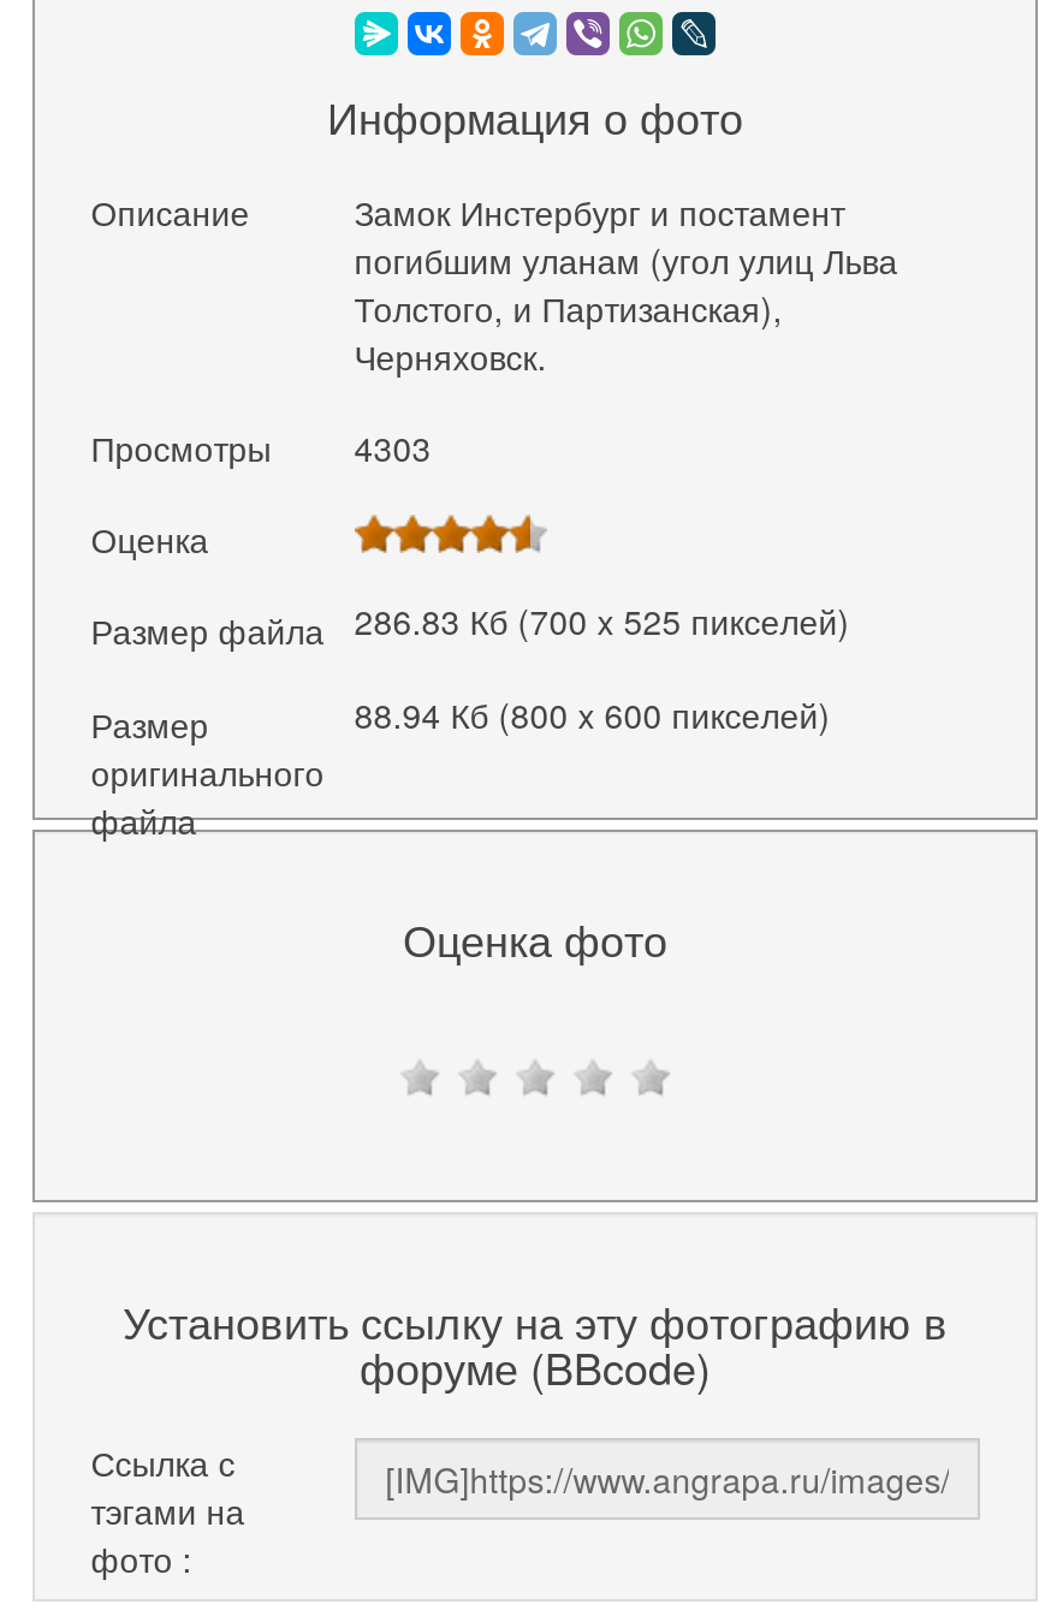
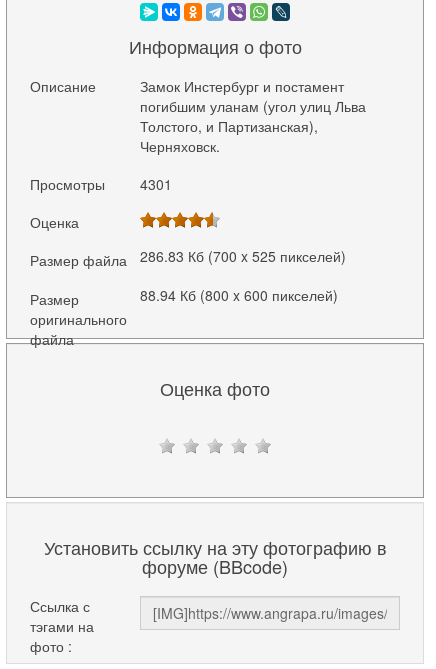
- Просмотры 4303
+ Просмотры 4301
